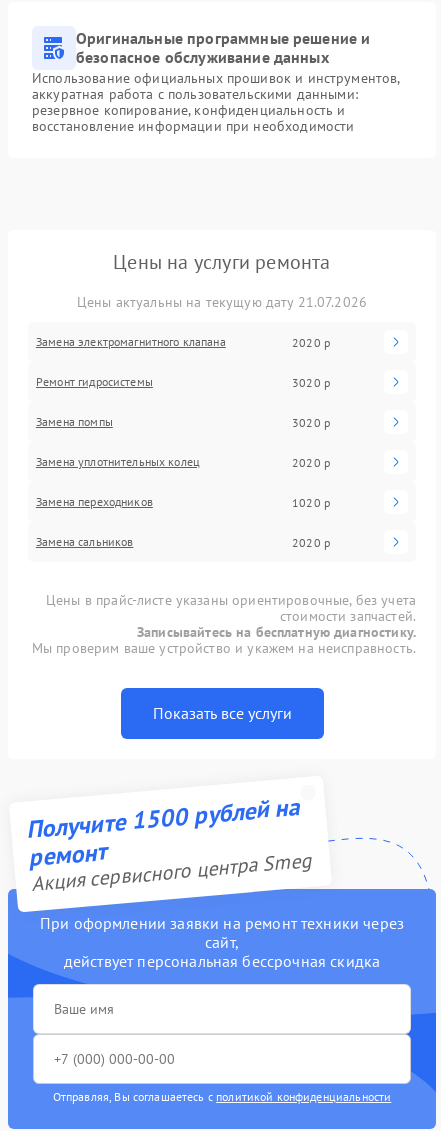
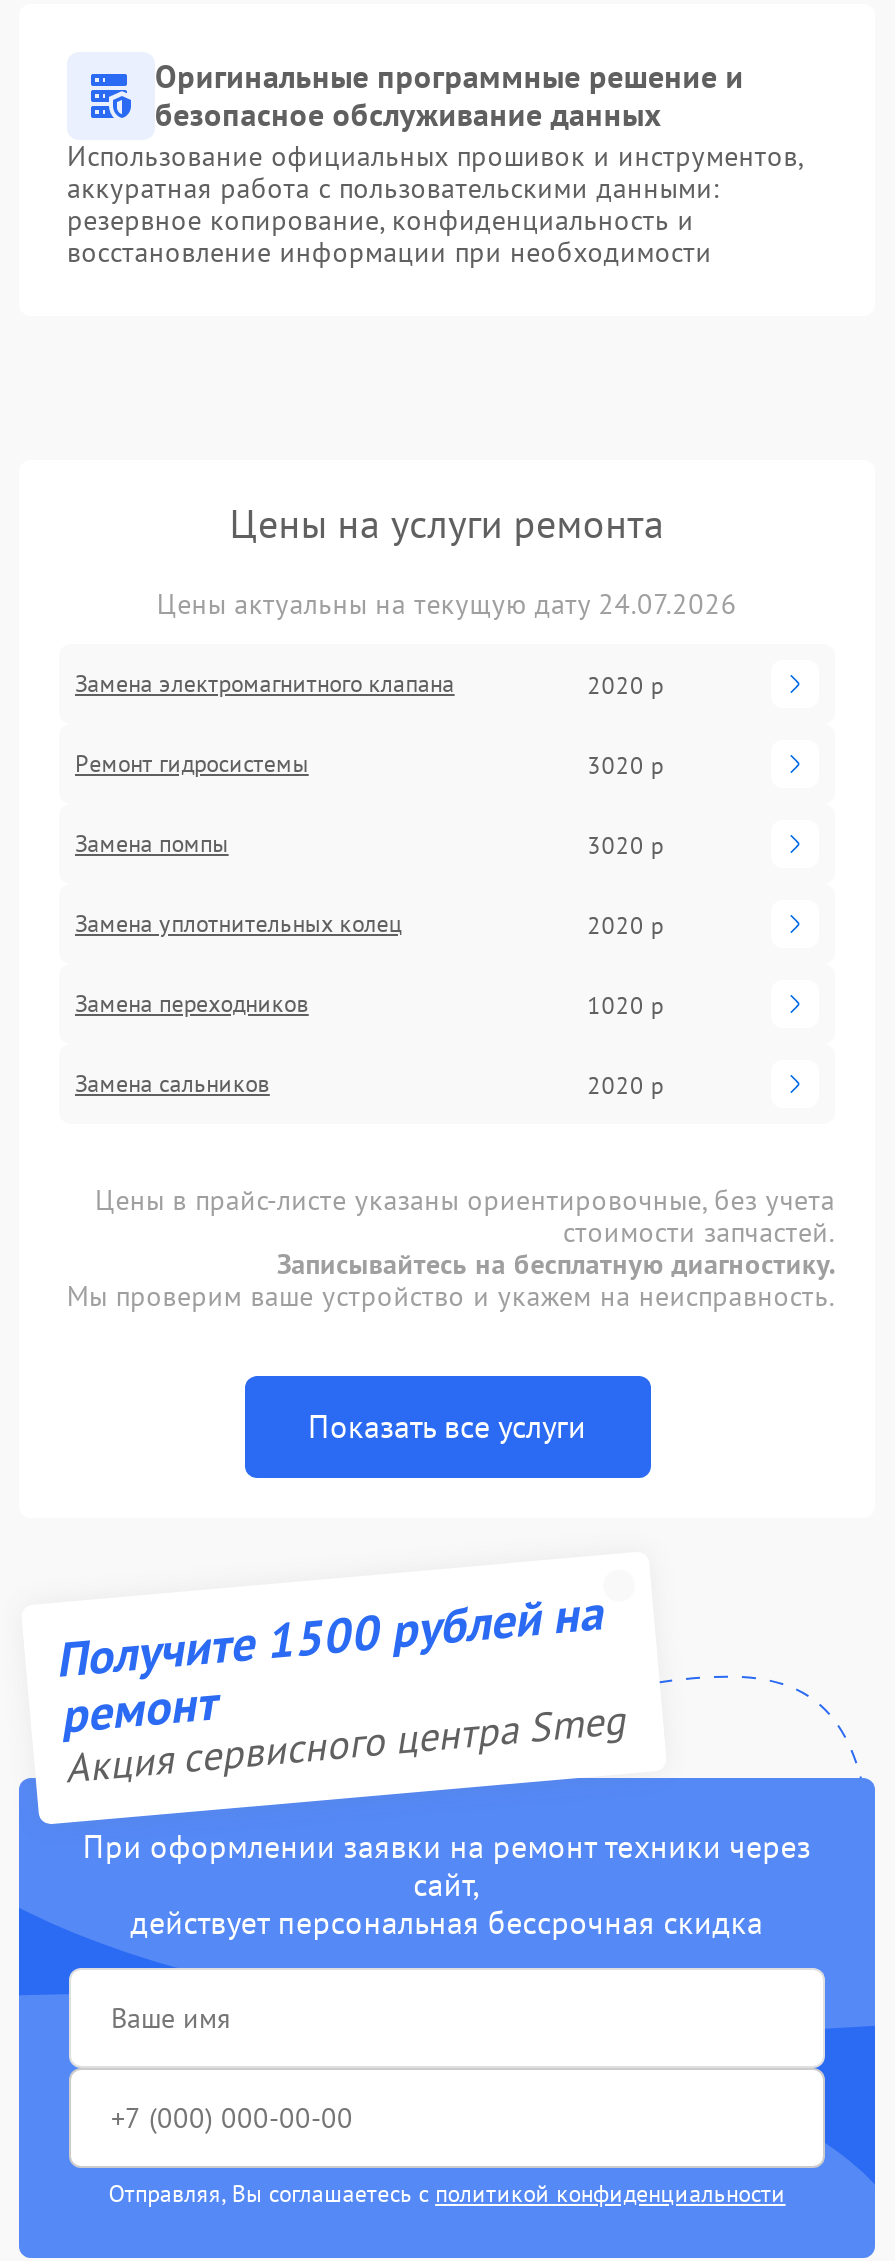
- Цены актуальны на текущую дату 21.07.2026
+ Цены актуальны на текущую дату 24.07.2026
